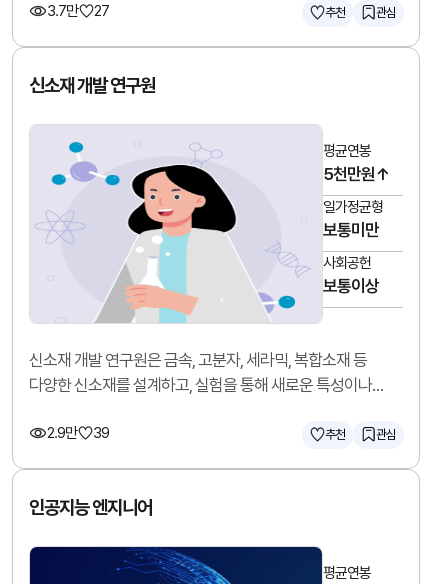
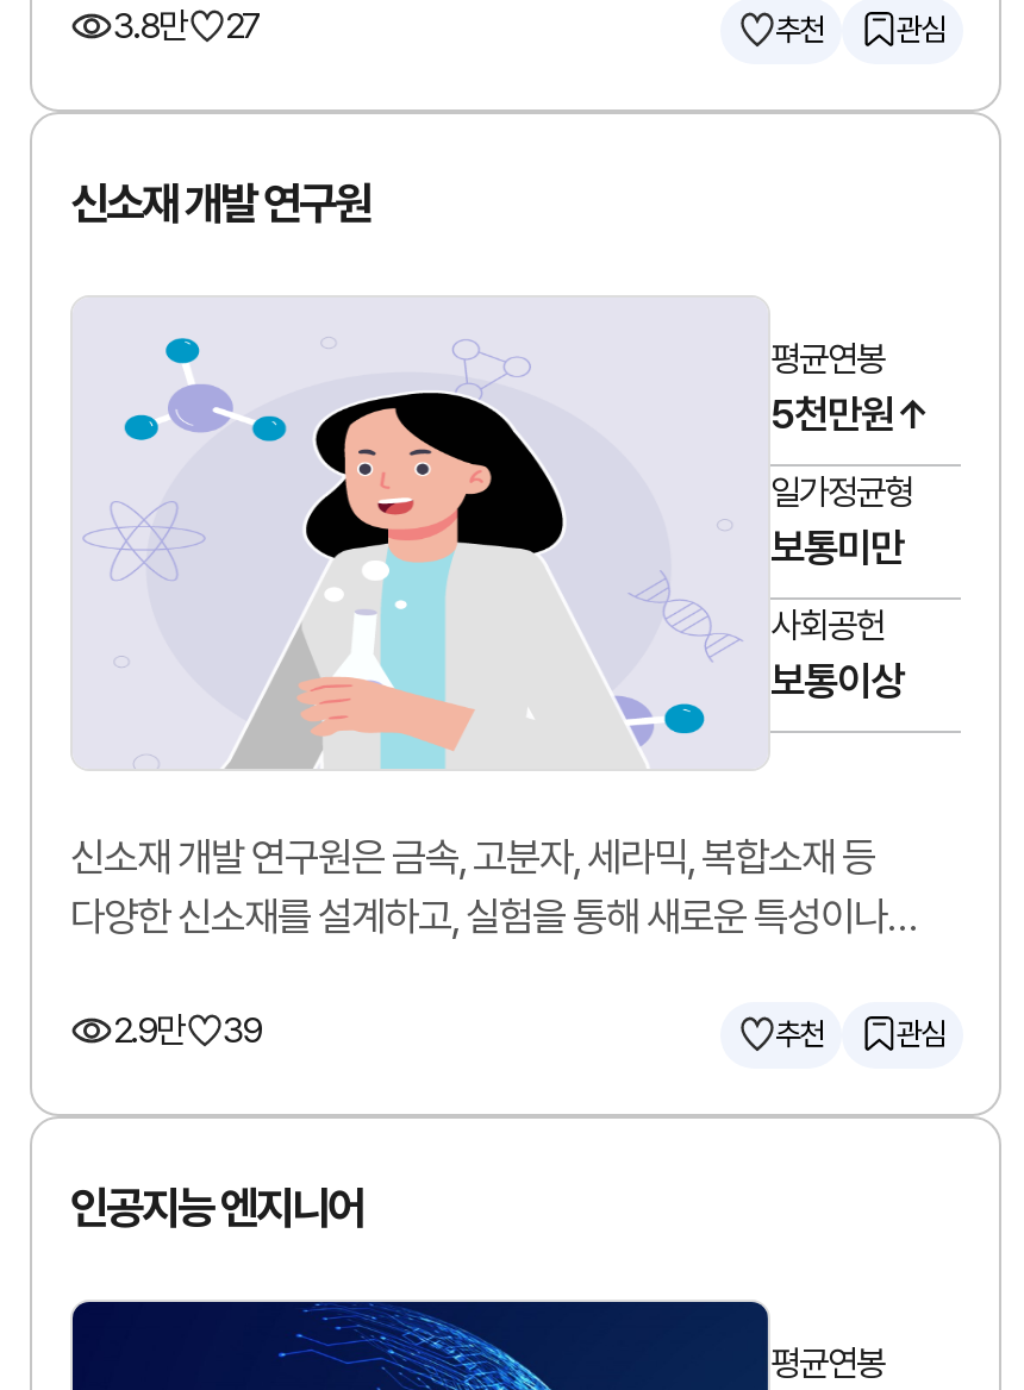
- 3.7만 27
+ 3.8만 27
